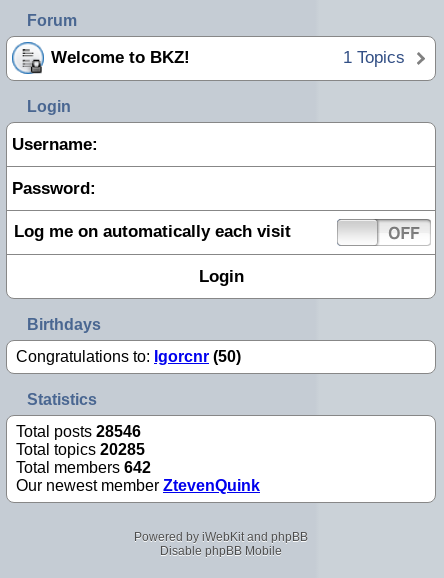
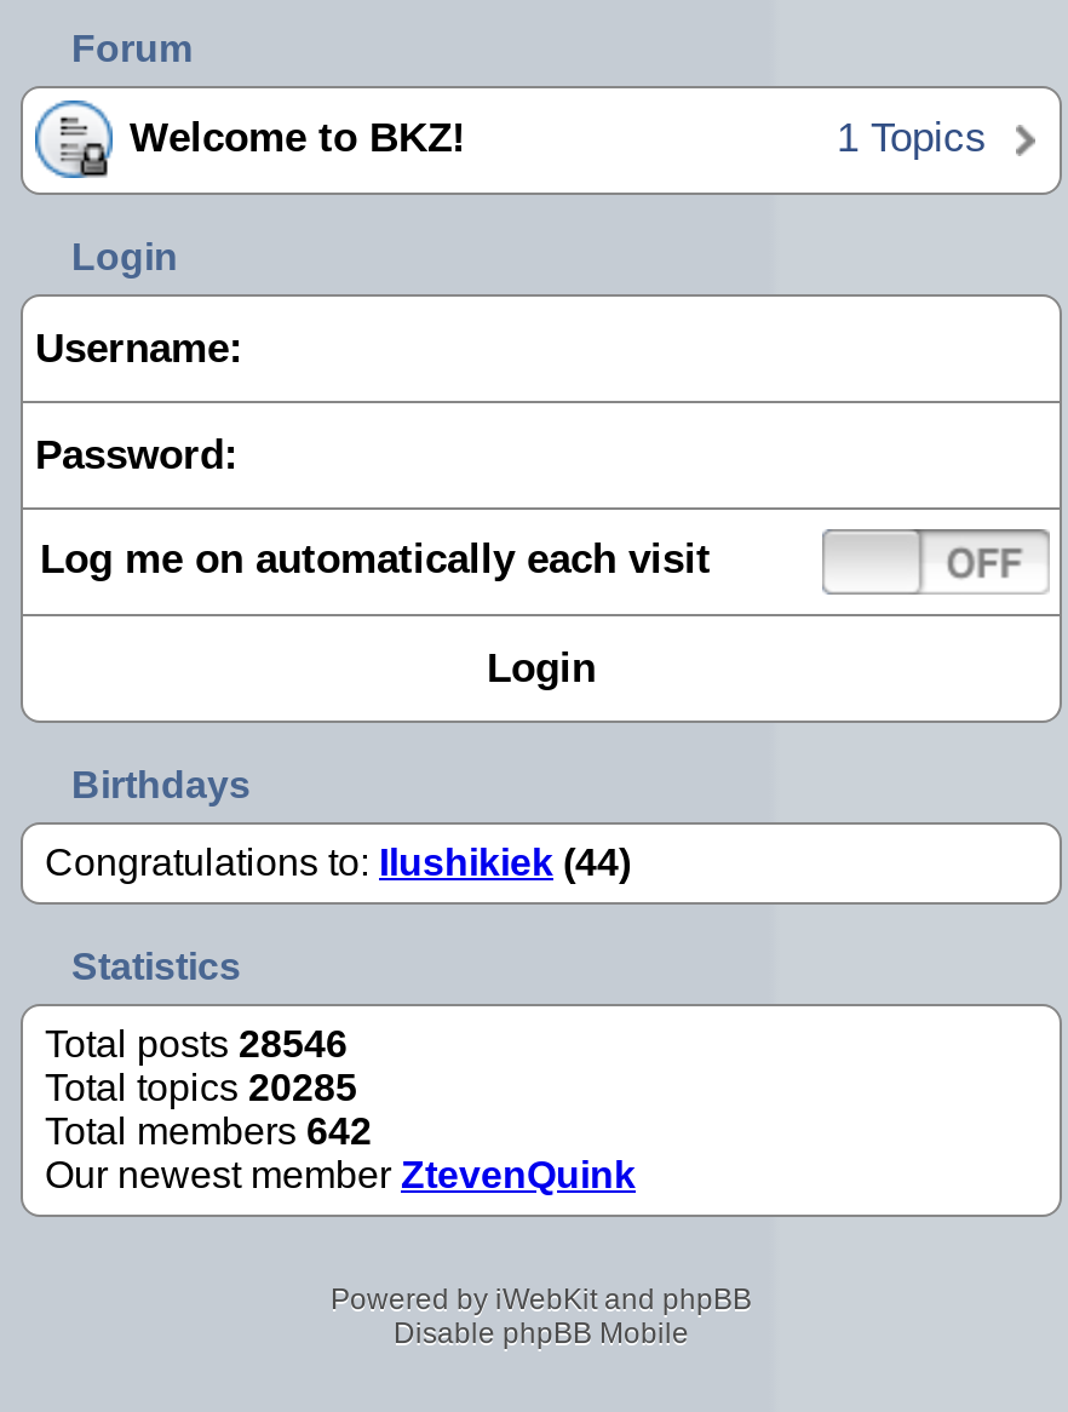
- Congratulations to: Igorcnr (50)
+ Congratulations to: Ilushikiek (44)
